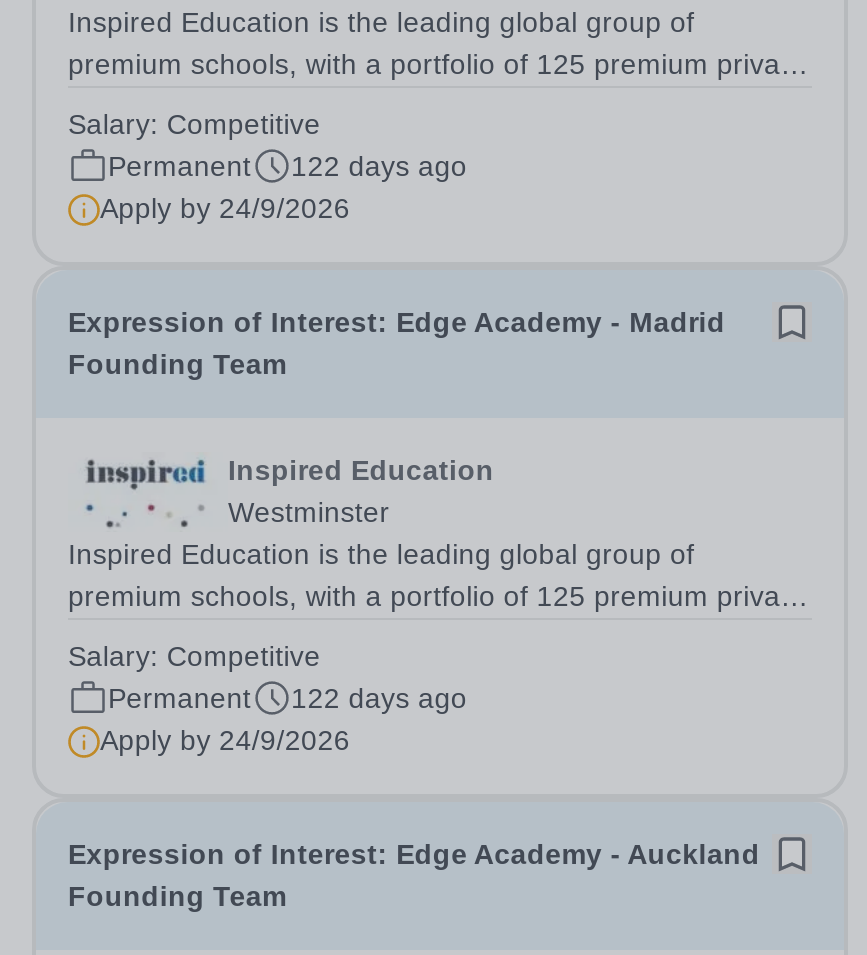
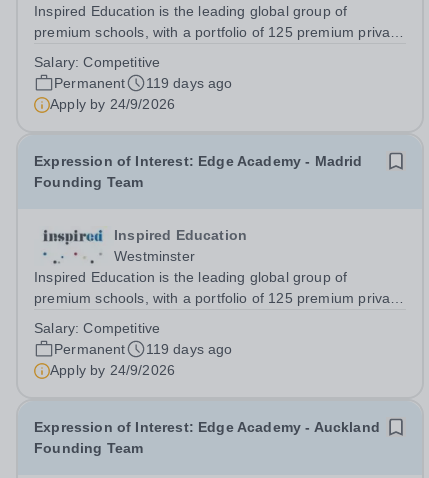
- Permanent 122 days ago
+ Permanent 119 days ago

- Permanent 122 days ago
+ Permanent 119 days ago
